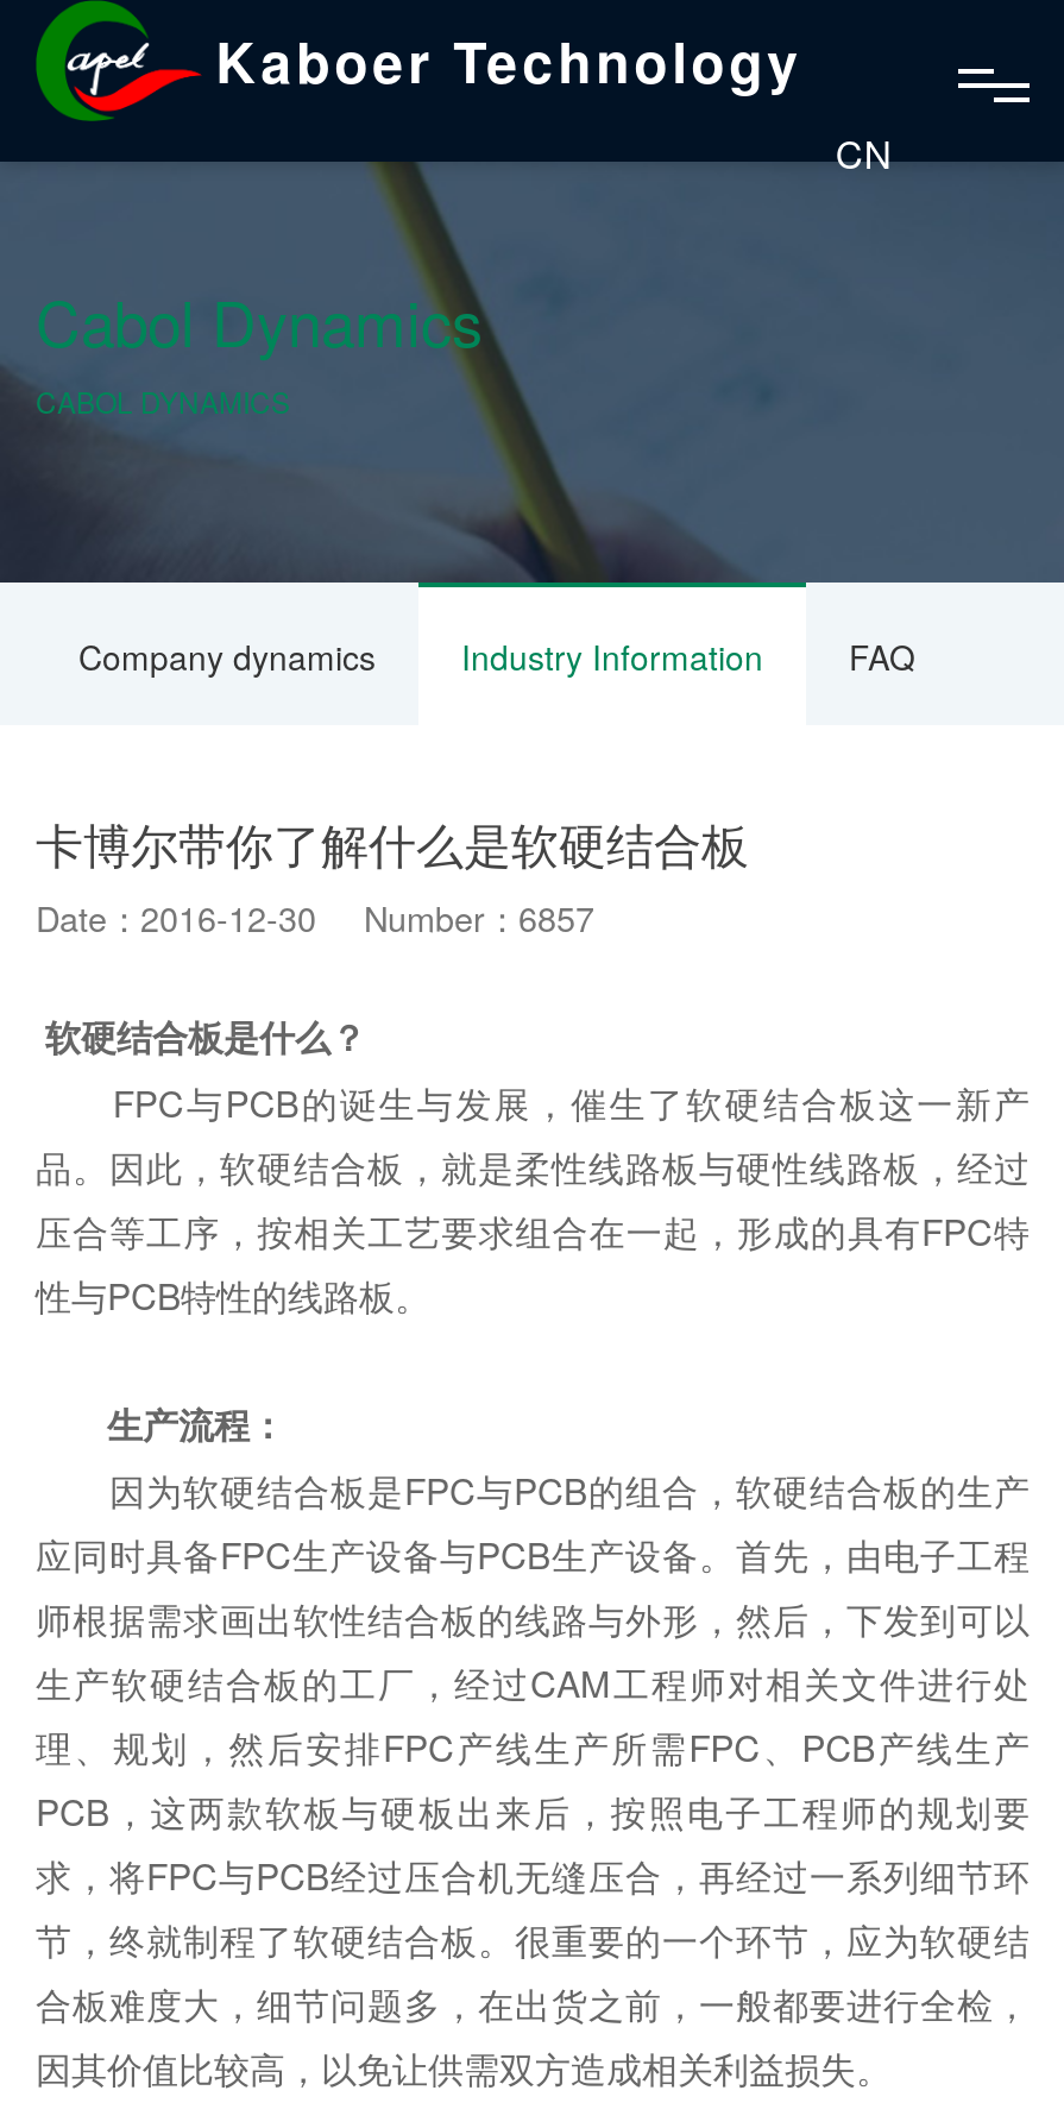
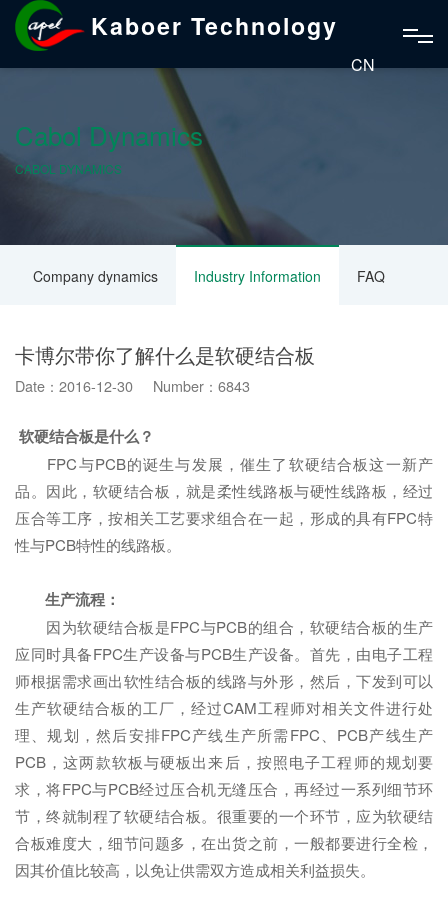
- Date：2016-12-30 Number：6857
+ Date：2016-12-30 Number：6843
